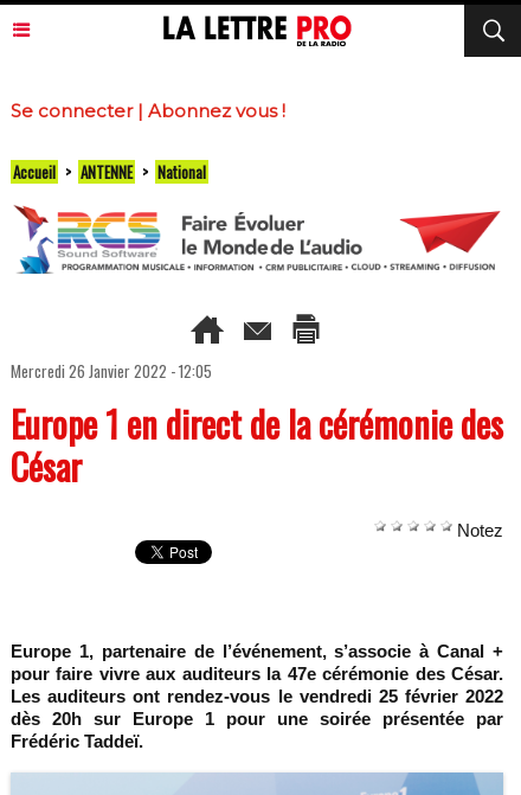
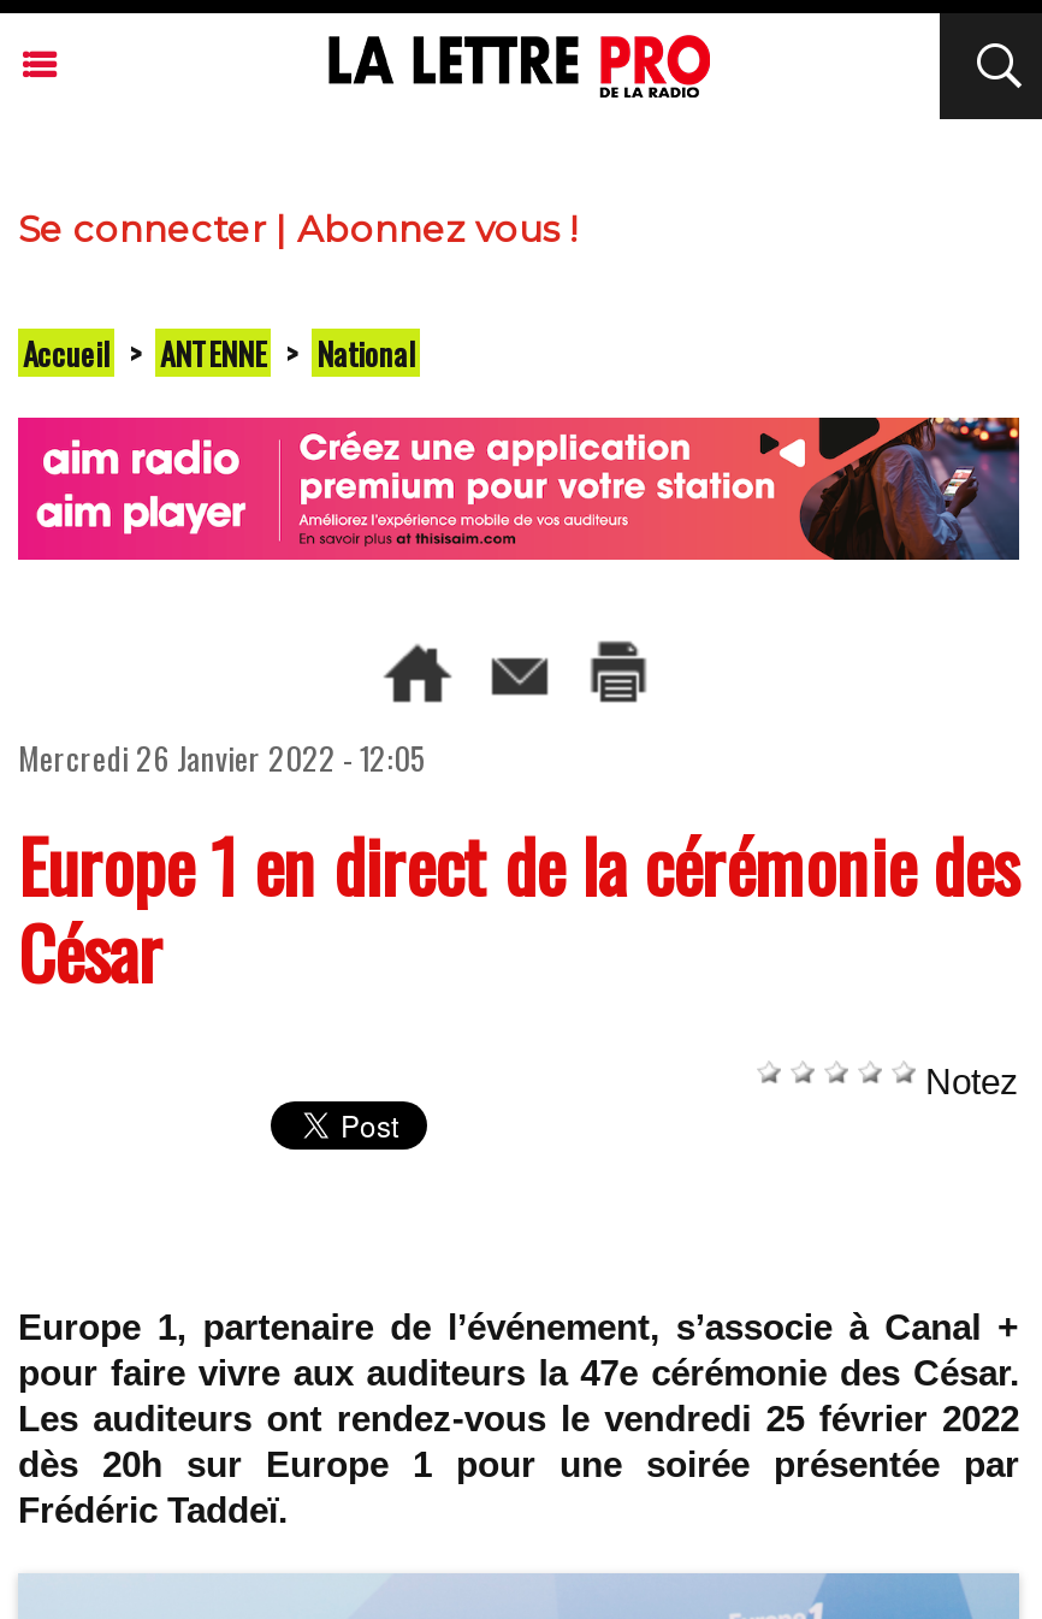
- [image]
+ [image]
